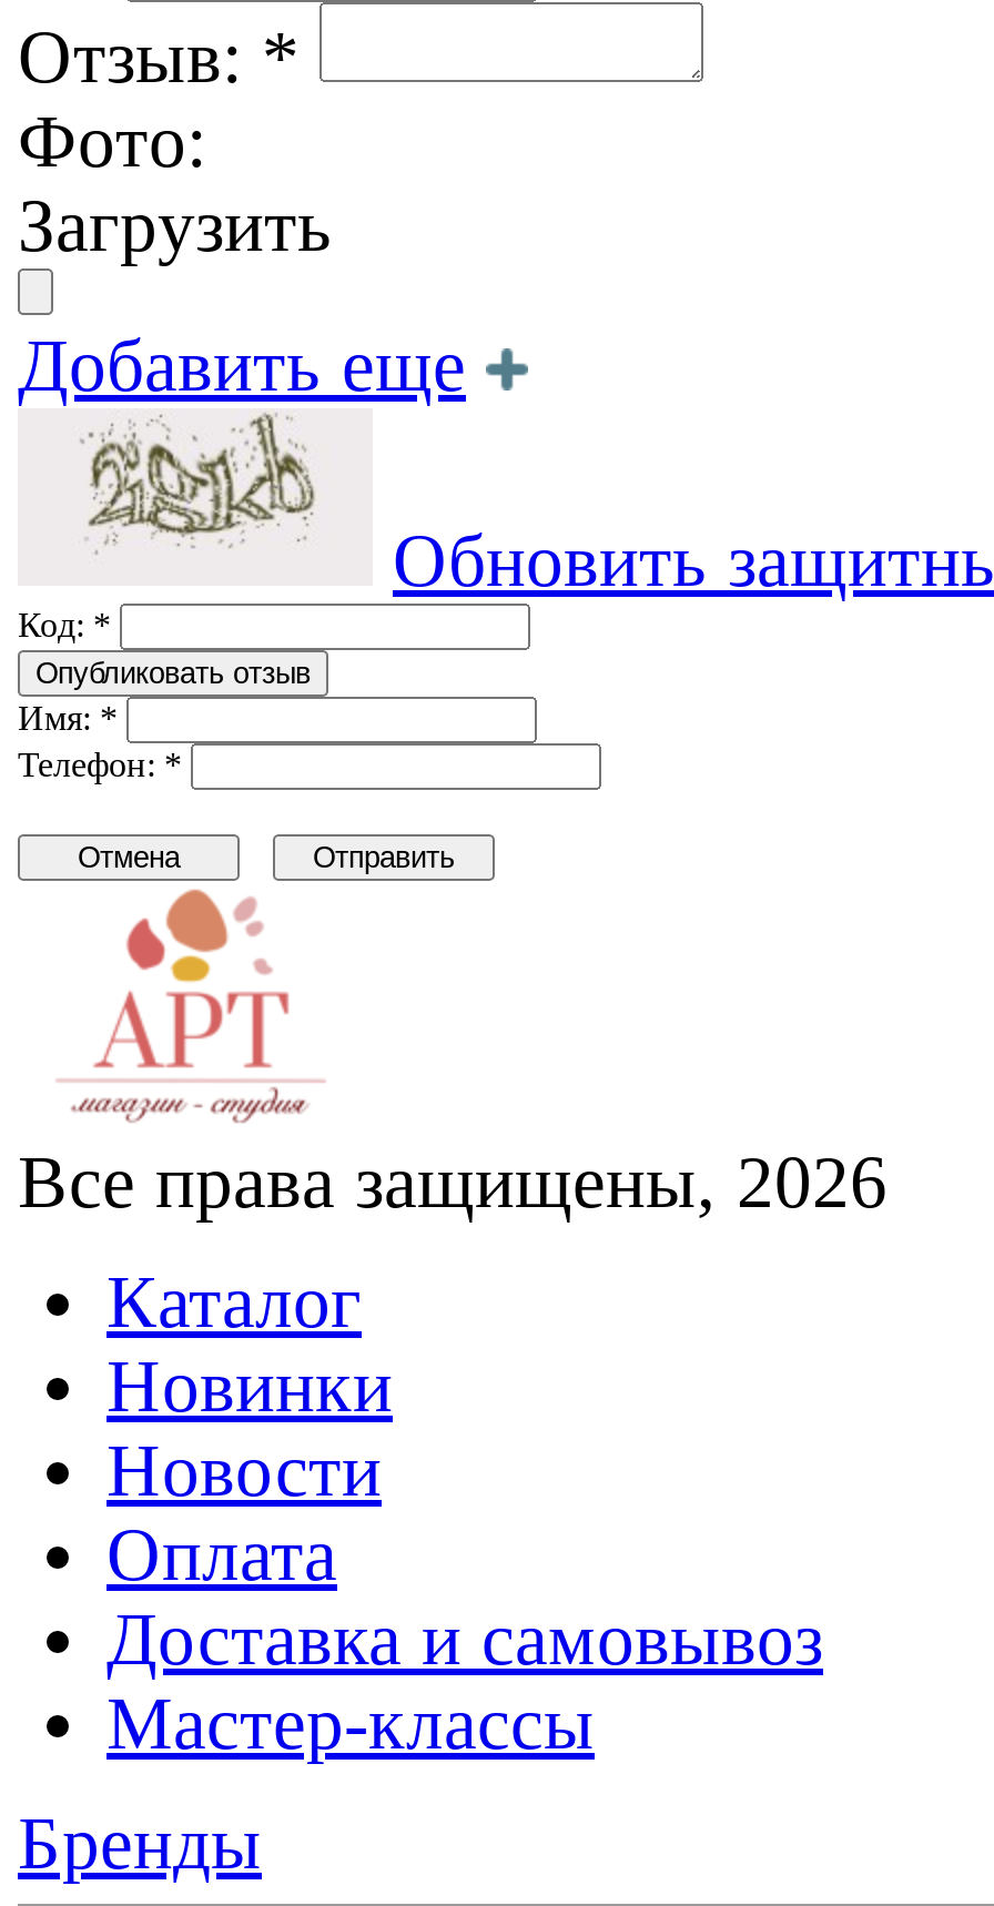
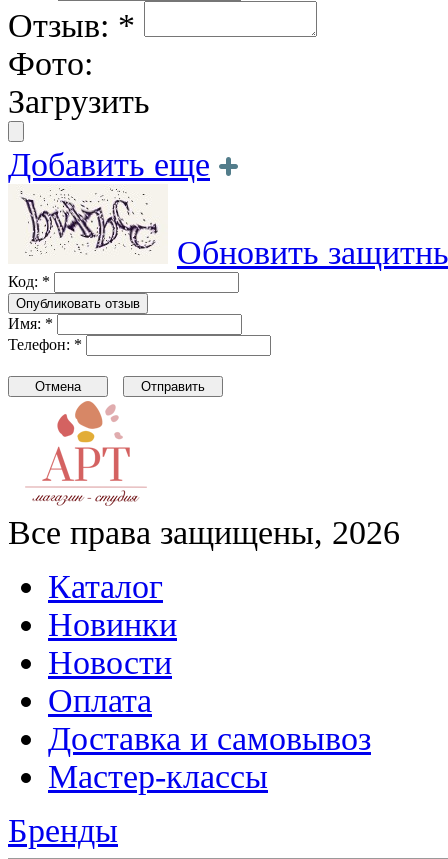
- [image]
+ [image]
